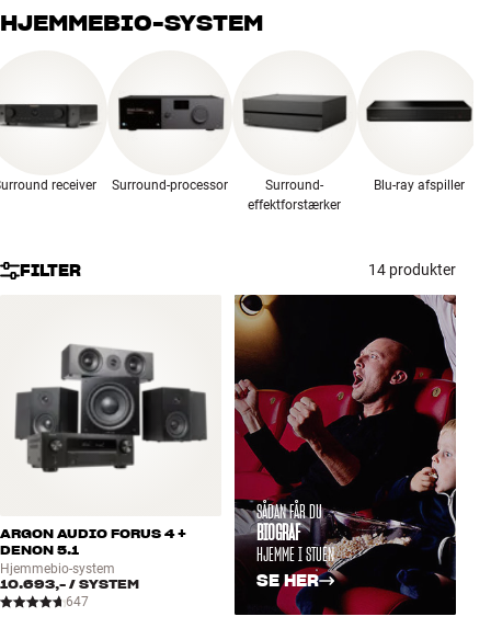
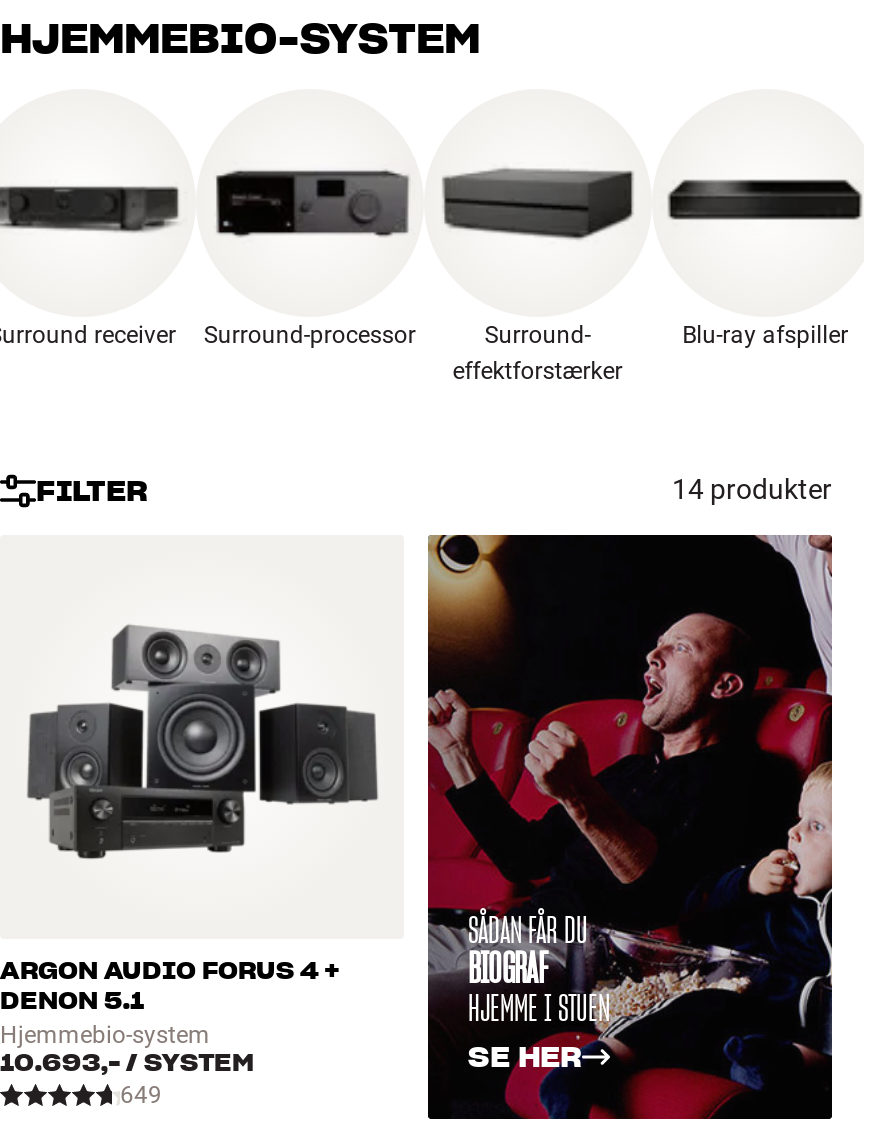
- 647
+ 649
